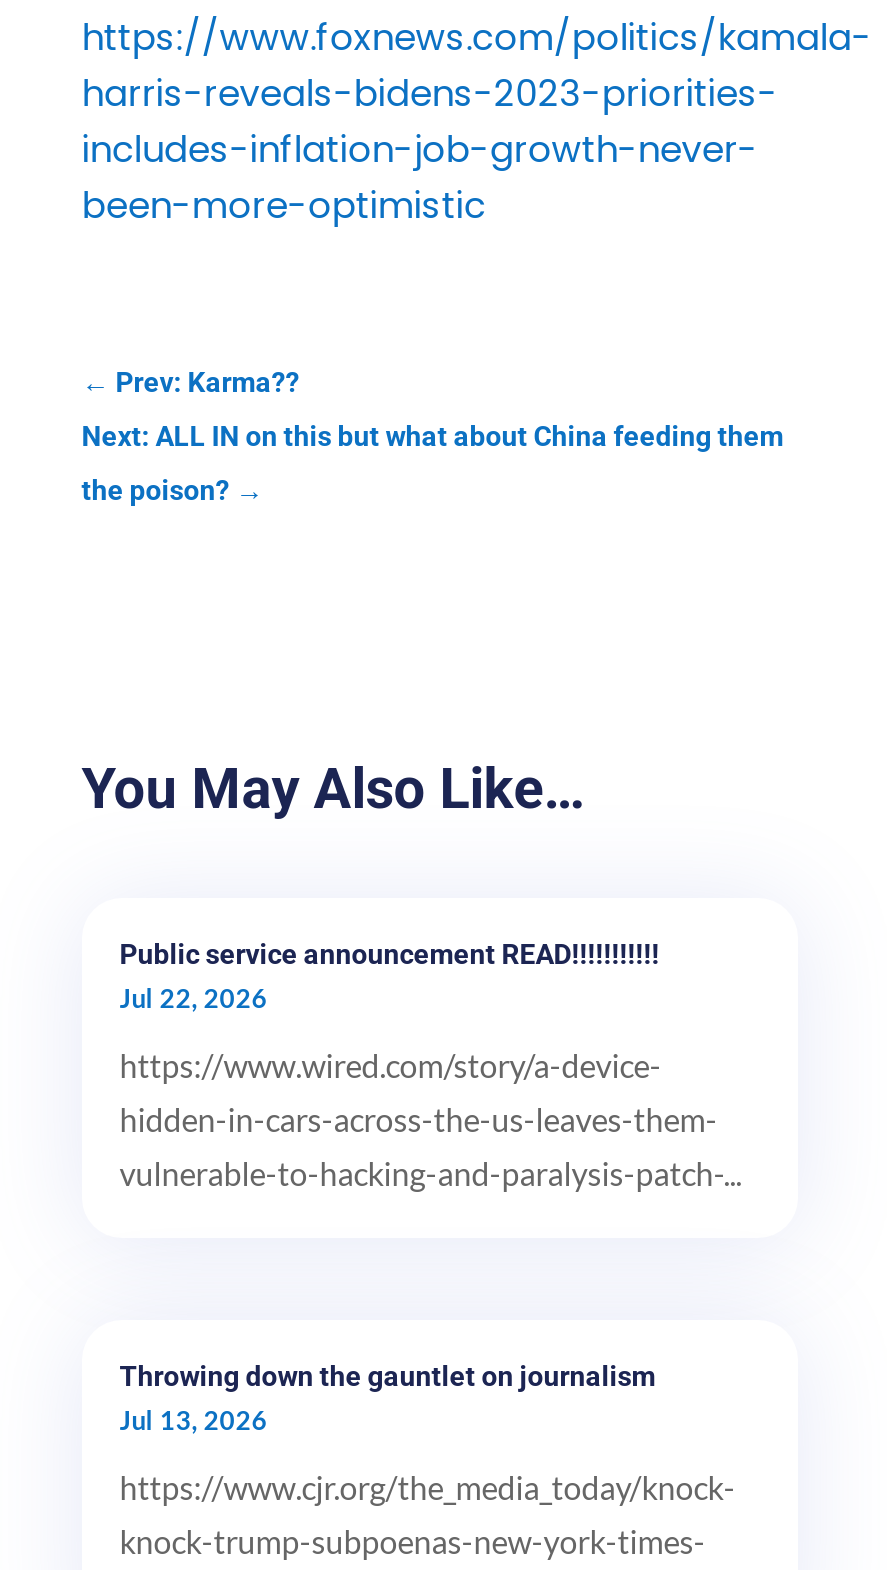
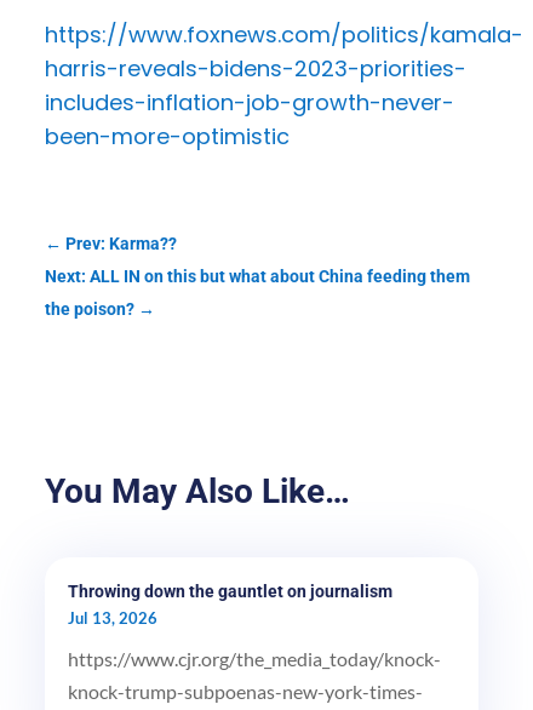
- Public service announcement READ!!!!!!!!!!!
- Jul 22, 2026
- https://www.wired.com/story/a-device-
- hidden-in-cars-across-the-us-leaves-them-
- vulnerable-to-hacking-and-paralysis-patch-...
